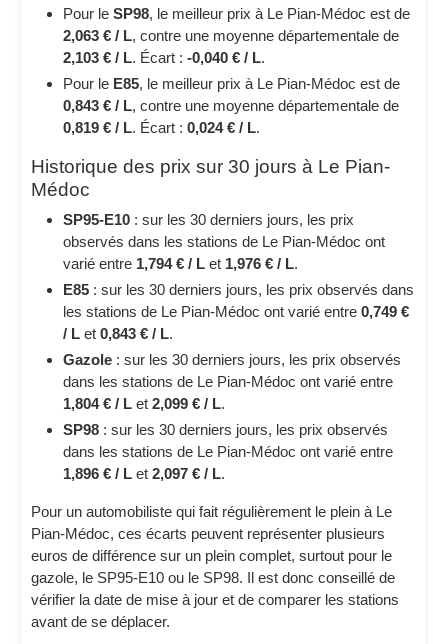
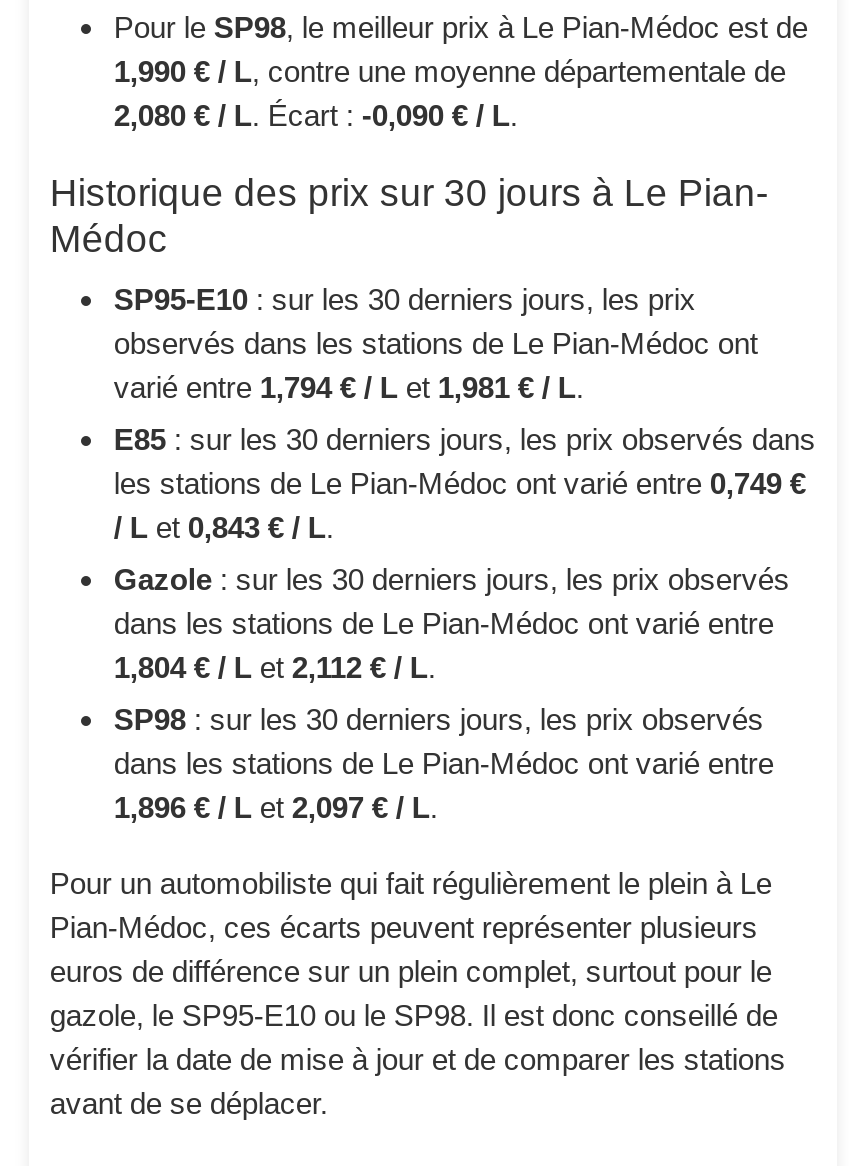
- 2,063 € / L, contre une moyenne départementale de
- 2,103 € / L. Écart : -0,040 € / L.
- Pour le E85, le meilleur prix à Le Pian-Médoc est de
- 0,843 € / L, contre une moyenne départementale de
- 0,819 € / L. Écart : 0,024 € / L.
+ 1,990 € / L, contre une moyenne départementale de
+ 2,080 € / L. Écart : -0,090 € / L.

- varié entre 1,794 € / L et 1,976 € / L.
+ varié entre 1,794 € / L et 1,981 € / L.

- 1,804 € / L et 2,099 € / L.
+ 1,804 € / L et 2,112 € / L.
